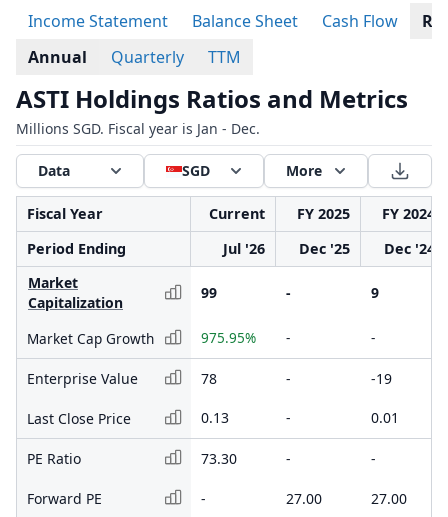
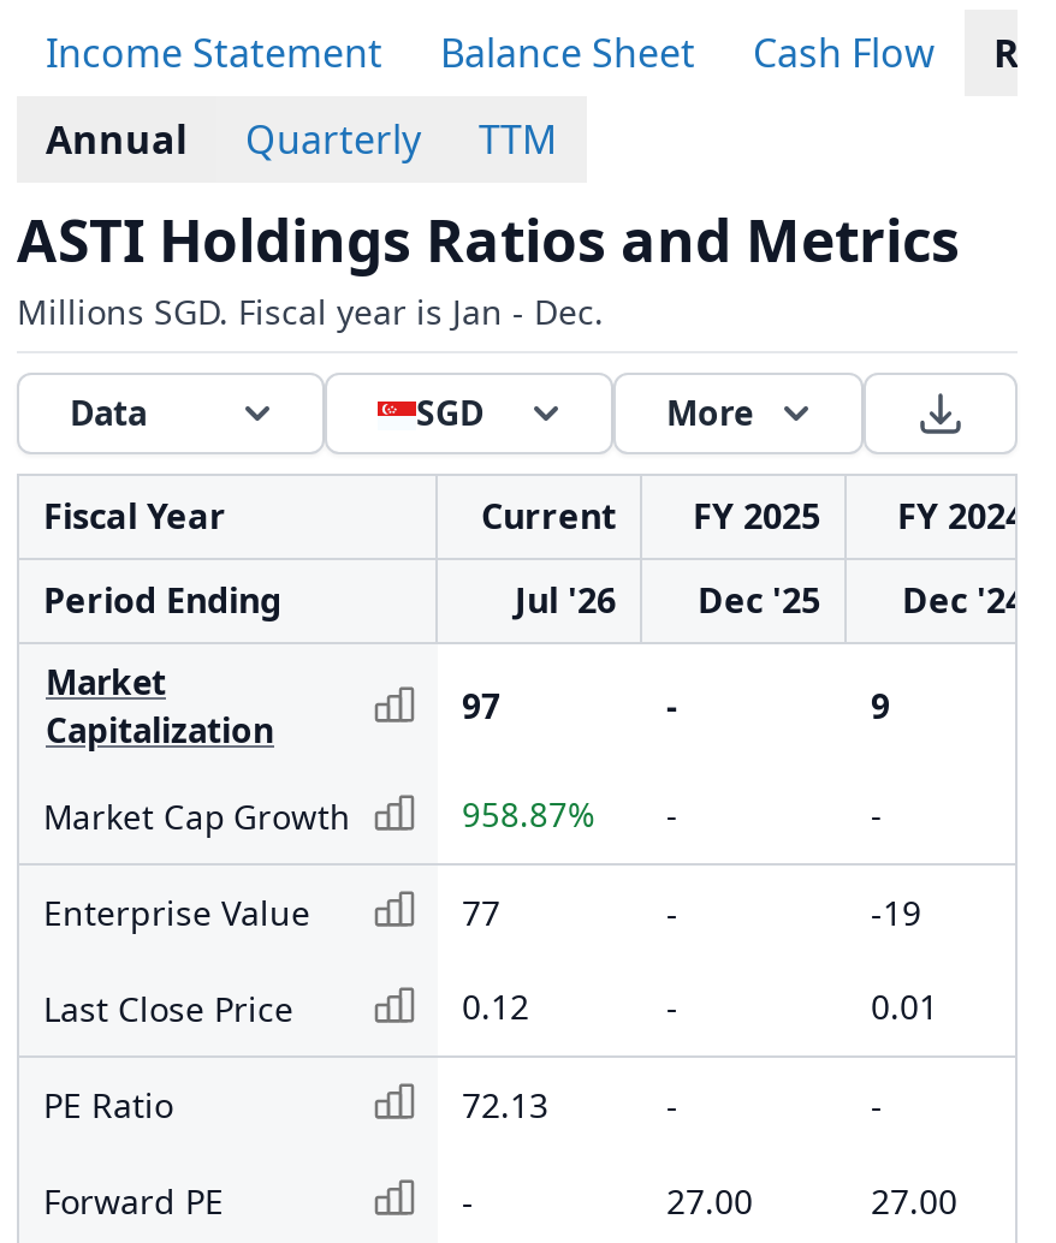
- 99
+ 97

- 975.95%
+ 958.87%

- 78
+ 77

- 0.13
+ 0.12

- 73.30
+ 72.13
